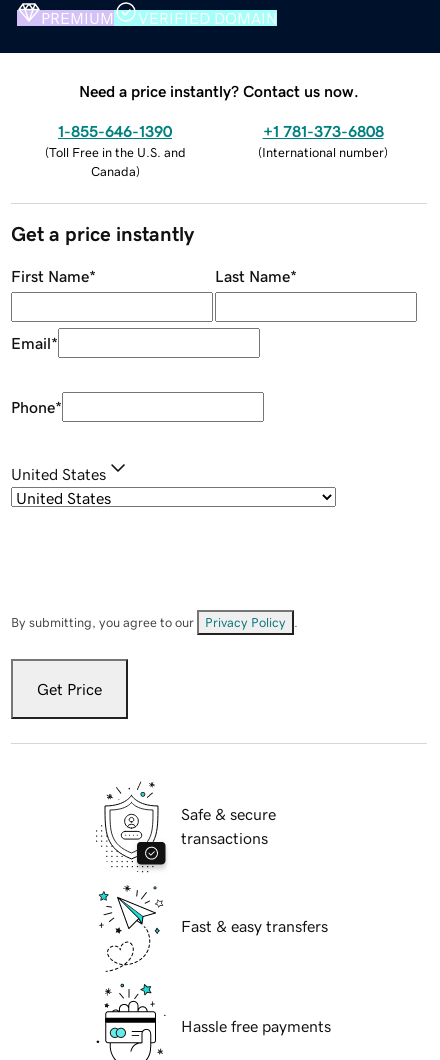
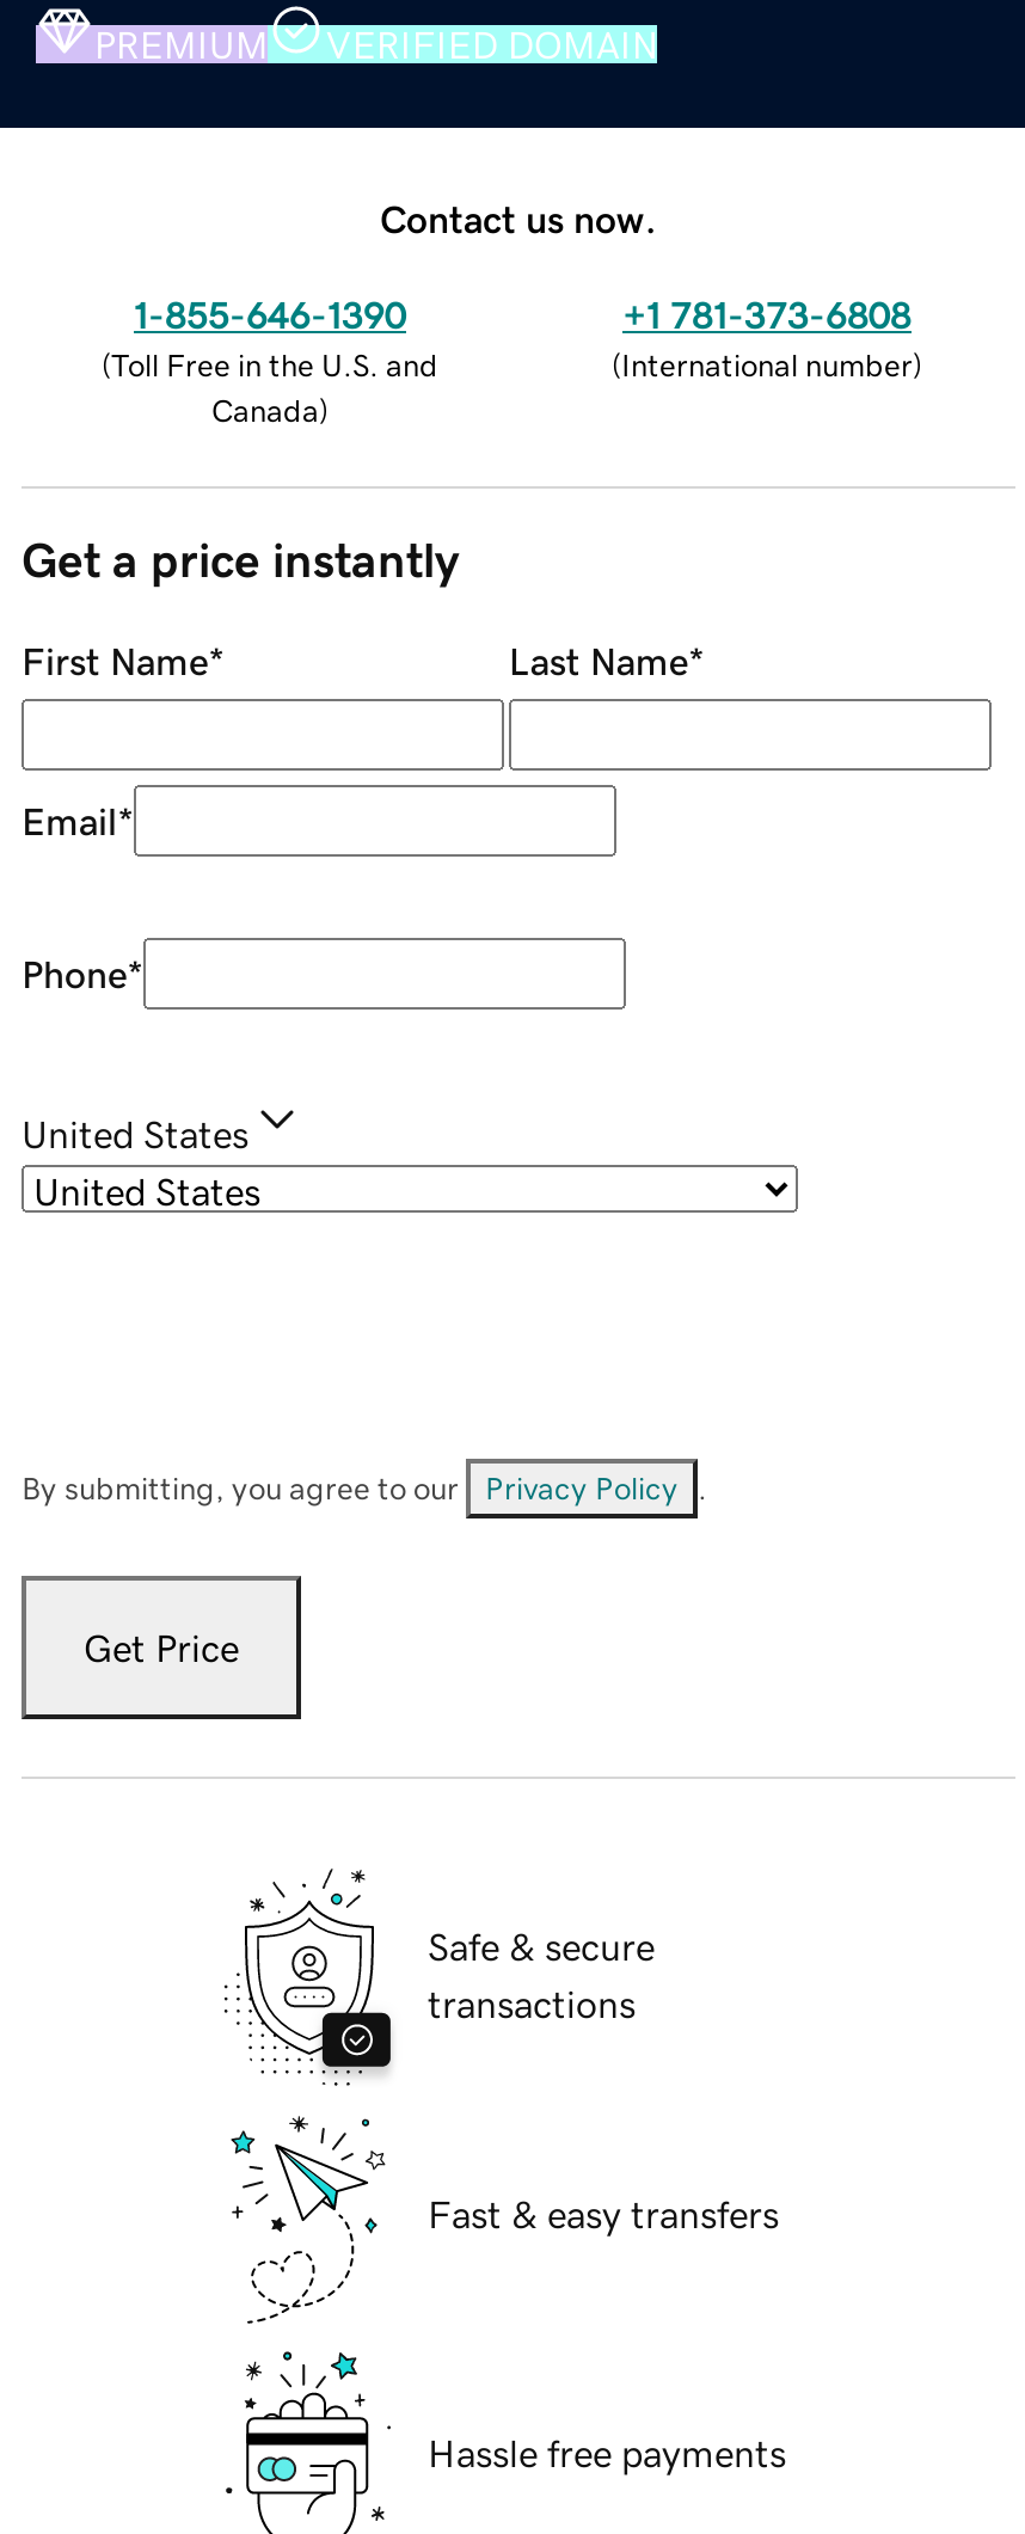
- Need a price instantly? Contact us now.
+ Contact us now.
